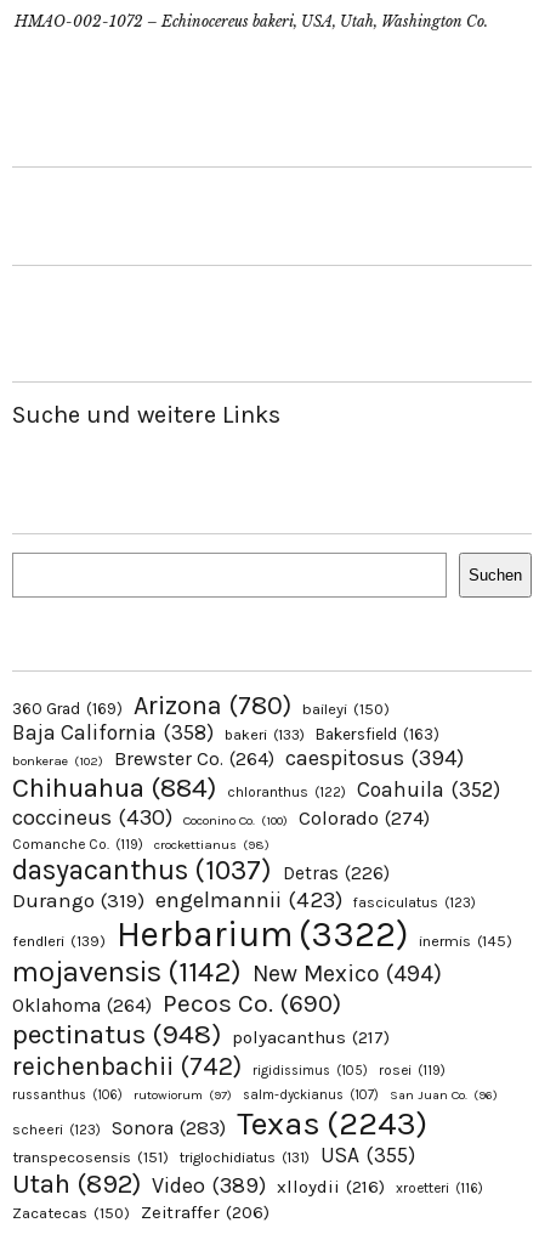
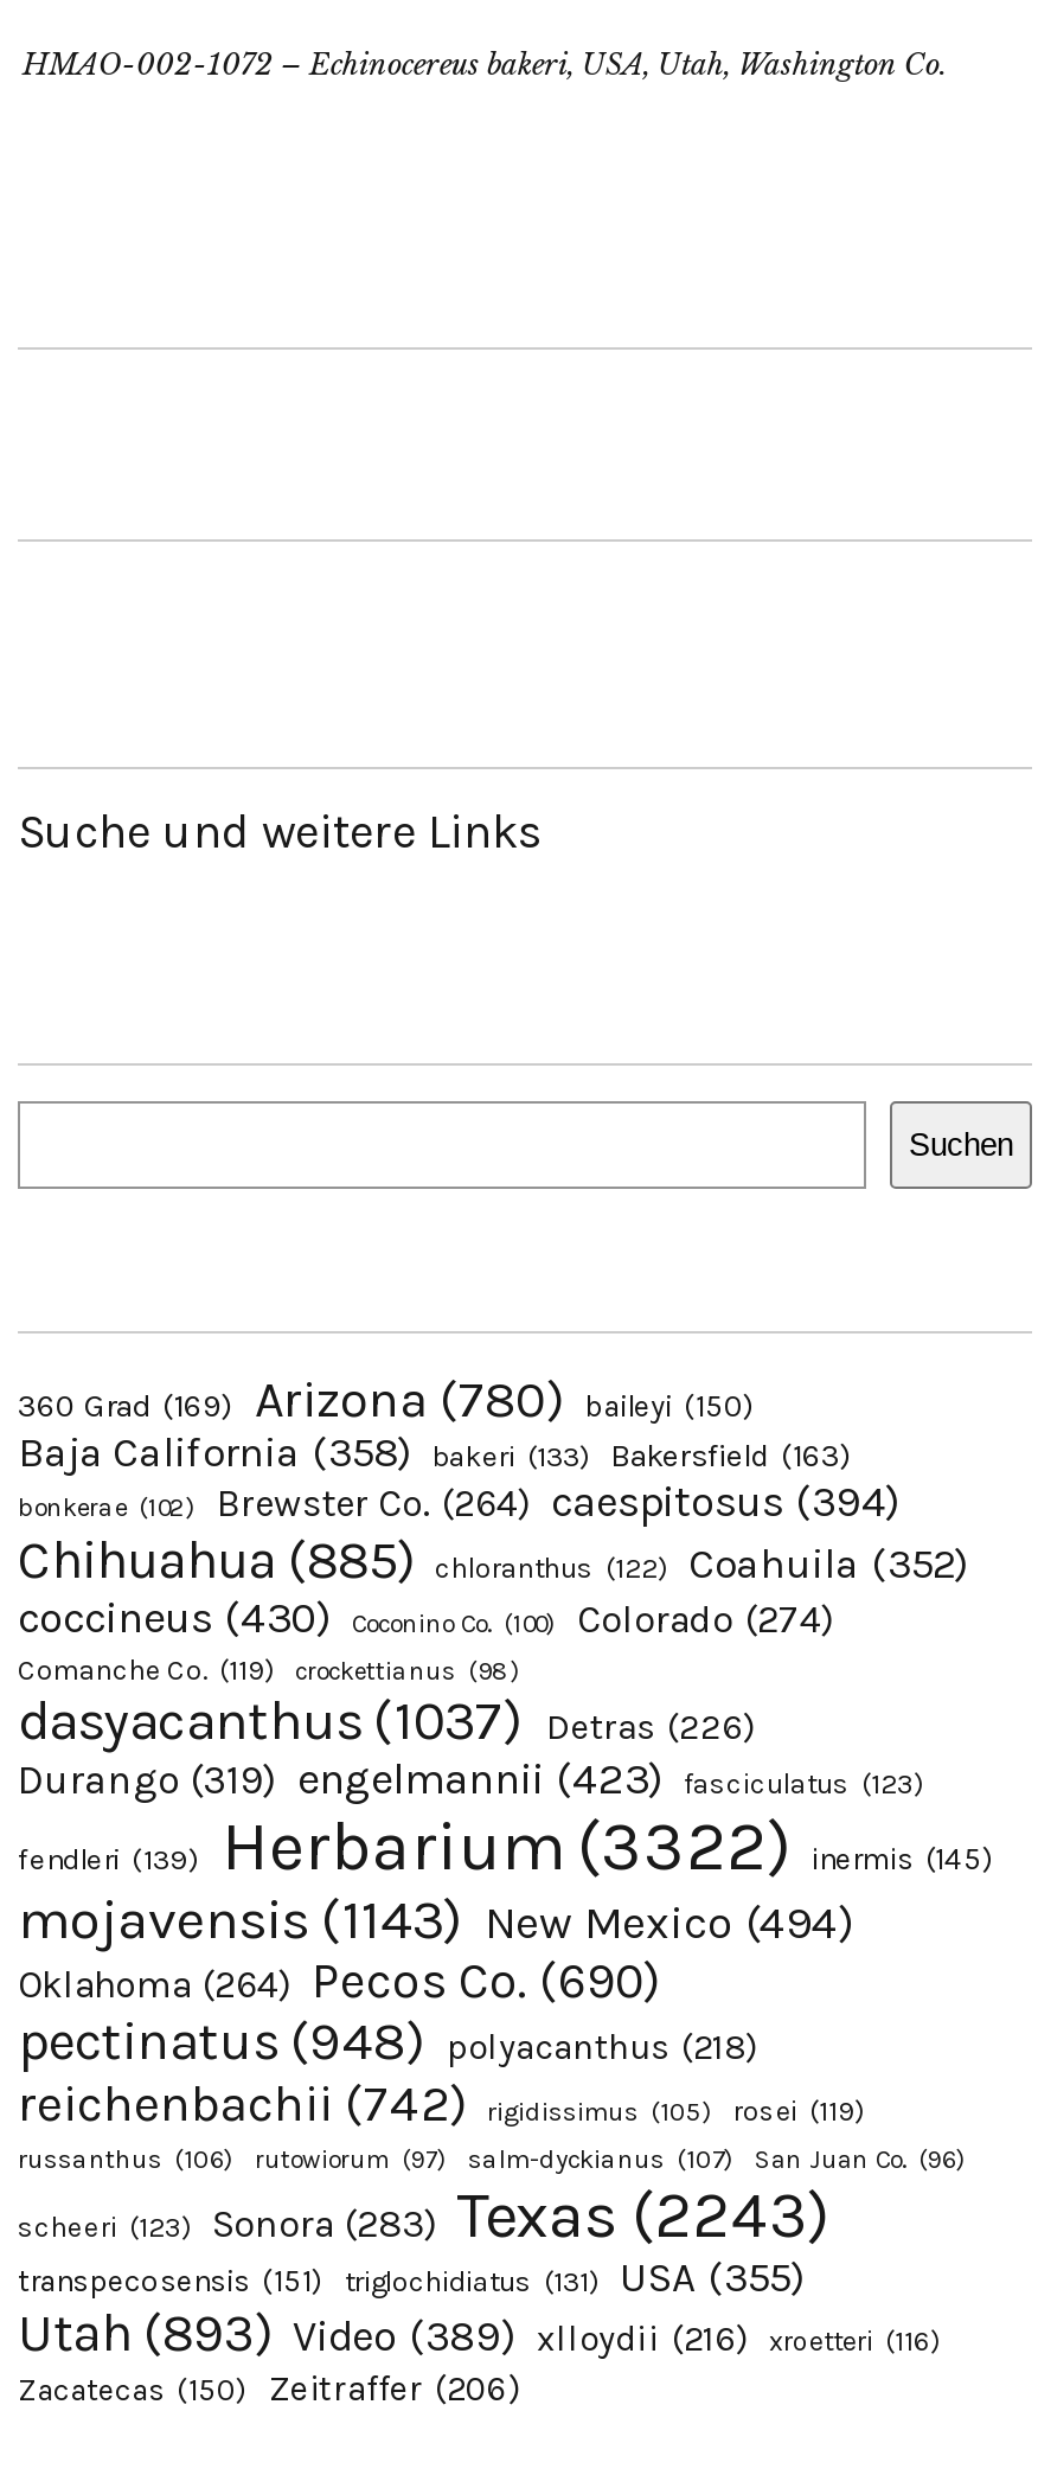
- Chihuahua (884) chloranthus (122) Coahuila (352)
+ Chihuahua (885) chloranthus (122) Coahuila (352)

- mojavensis (1142) New Mexico (494)
+ mojavensis (1143) New Mexico (494)

- pectinatus (948) polyacanthus (217)
+ pectinatus (948) polyacanthus (218)

- Utah (892) Video (389) xlloydii (216)
+ Utah (893) Video (389) xlloydii (216)
